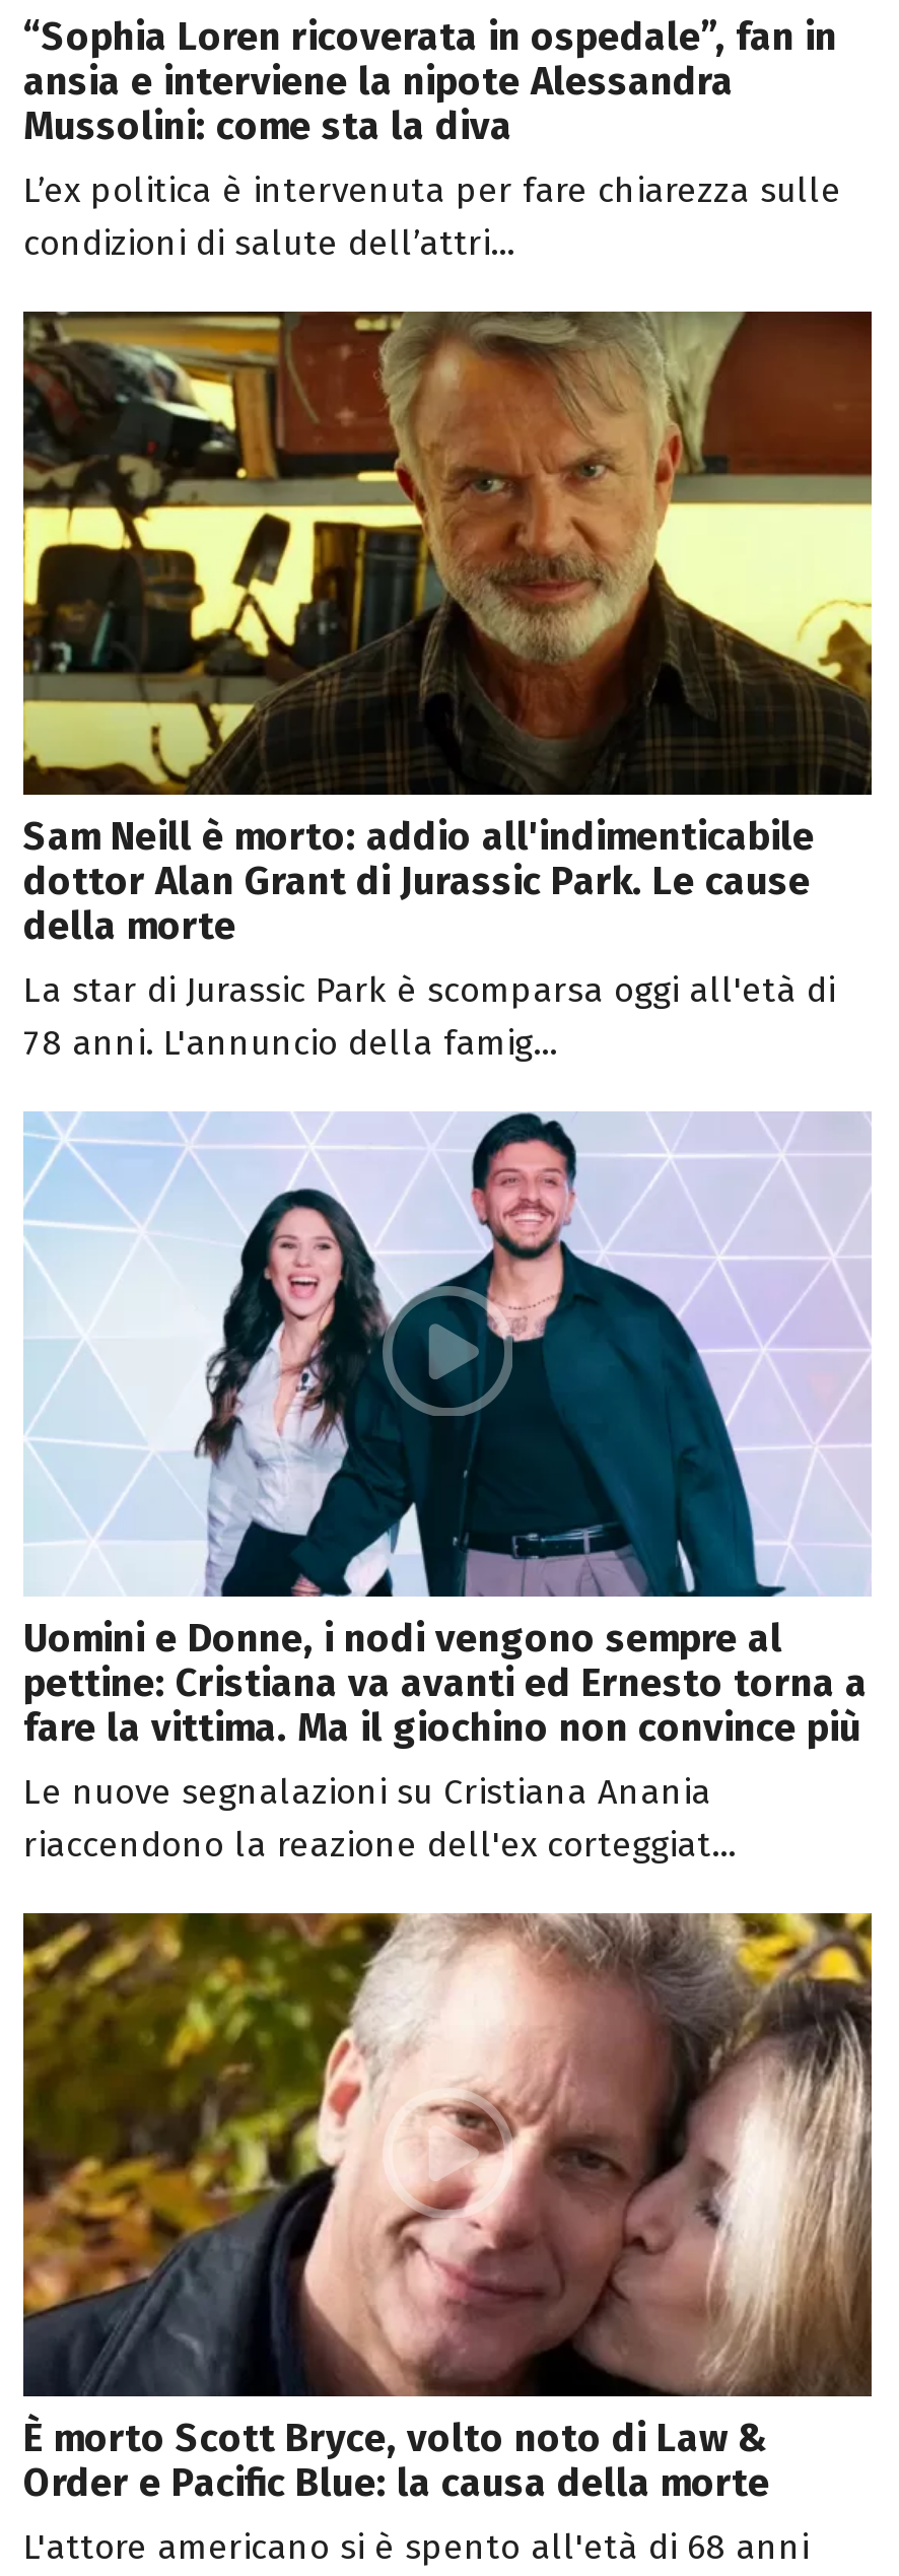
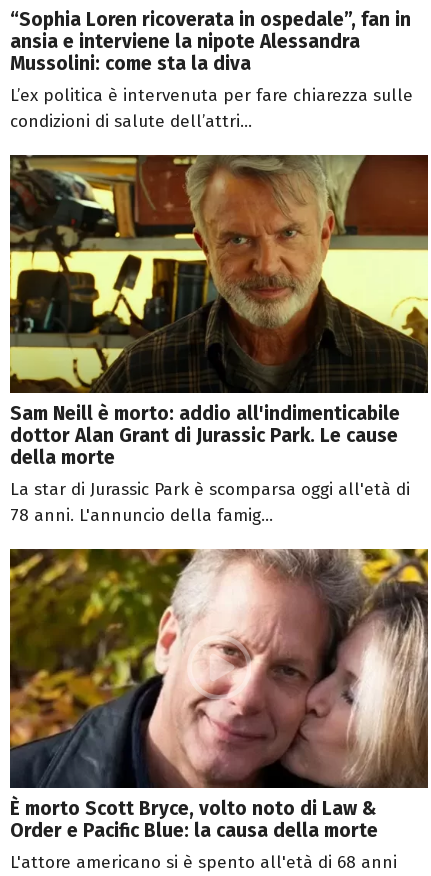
- [image]
- Uomini e Donne, i nodi vengono sempre al
- pettine: Cristiana va avanti ed Ernesto torna a
- fare la vittima. Ma il giochino non convince più
- Le nuove segnalazioni su Cristiana Anania
- riaccendono la reazione dell'ex corteggiat...
